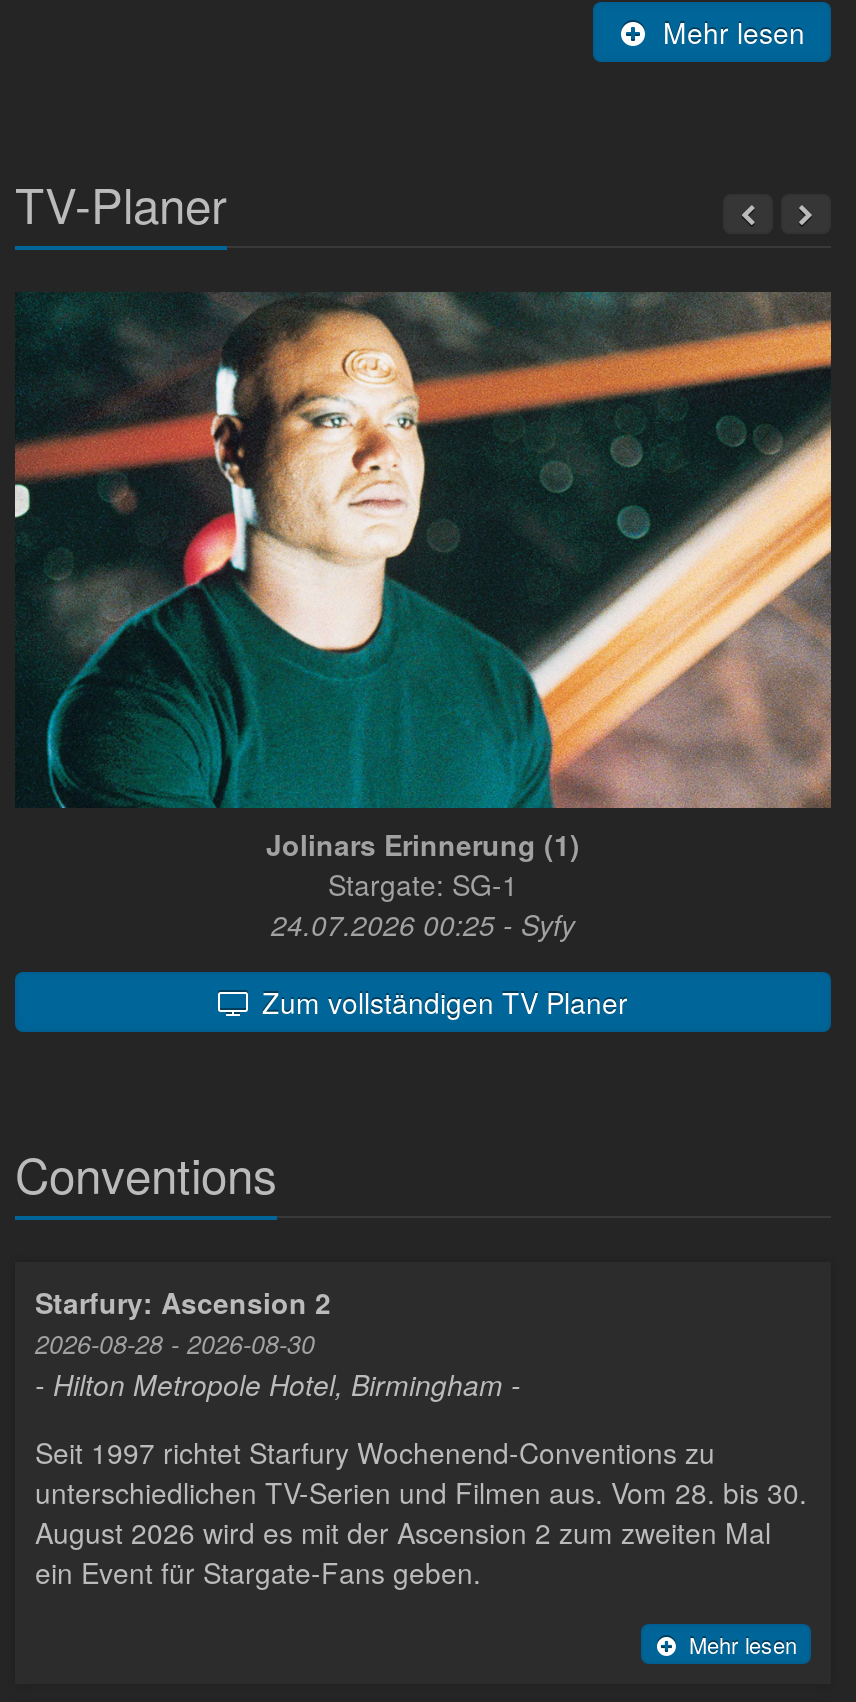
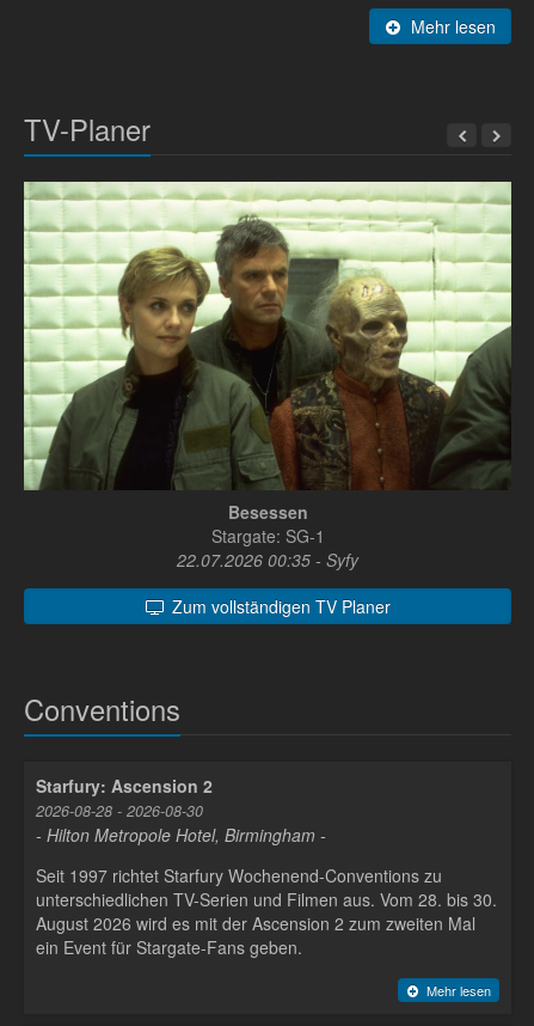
- [image]
- Jolinars Erinnerung (1)
+ [image]
+ Besessen

- 24.07.2026 00:25 - Syfy
+ 22.07.2026 00:35 - Syfy
